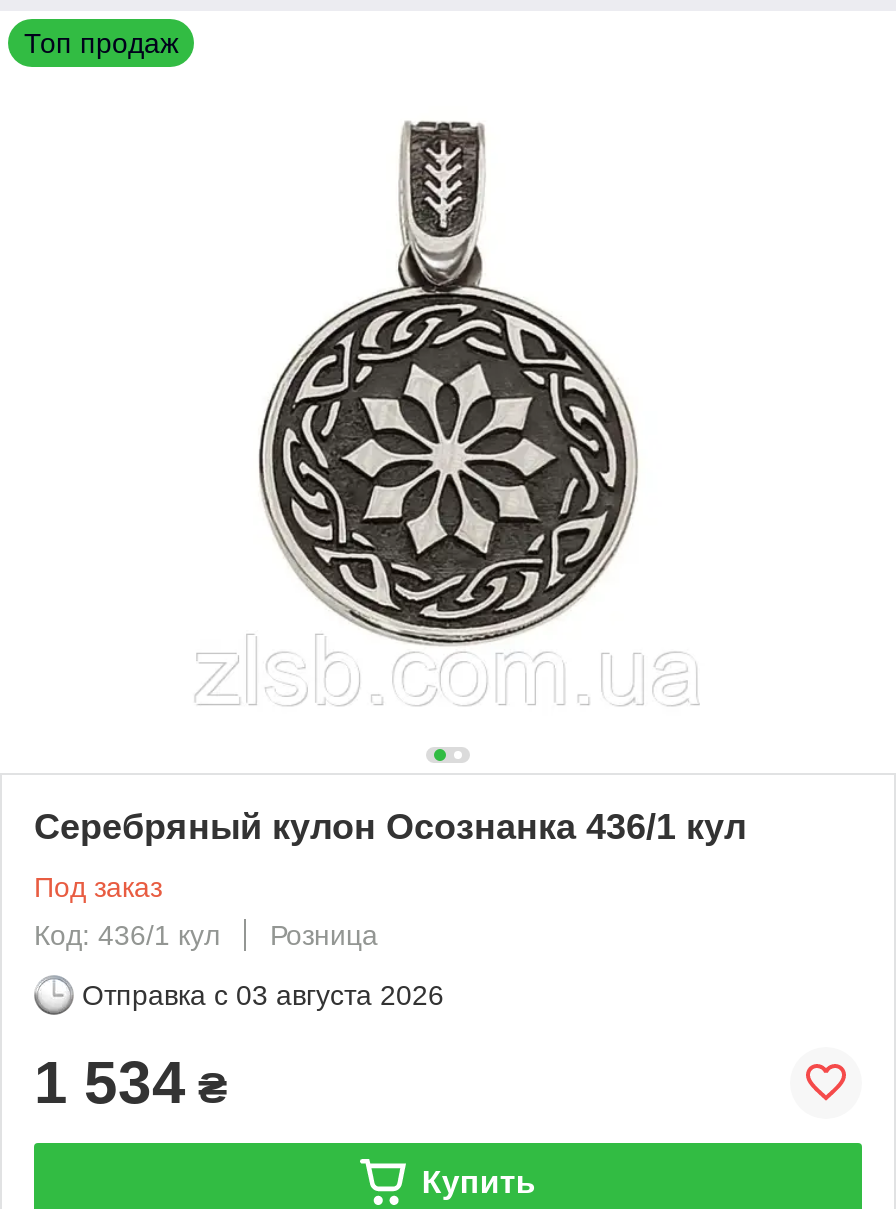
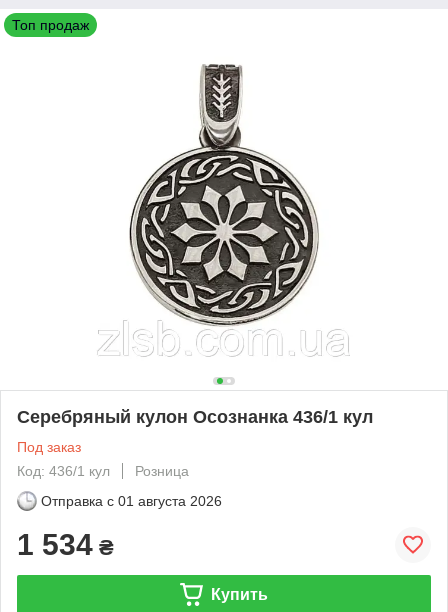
- Отправка с 03 августа 2026
+ Отправка с 01 августа 2026
